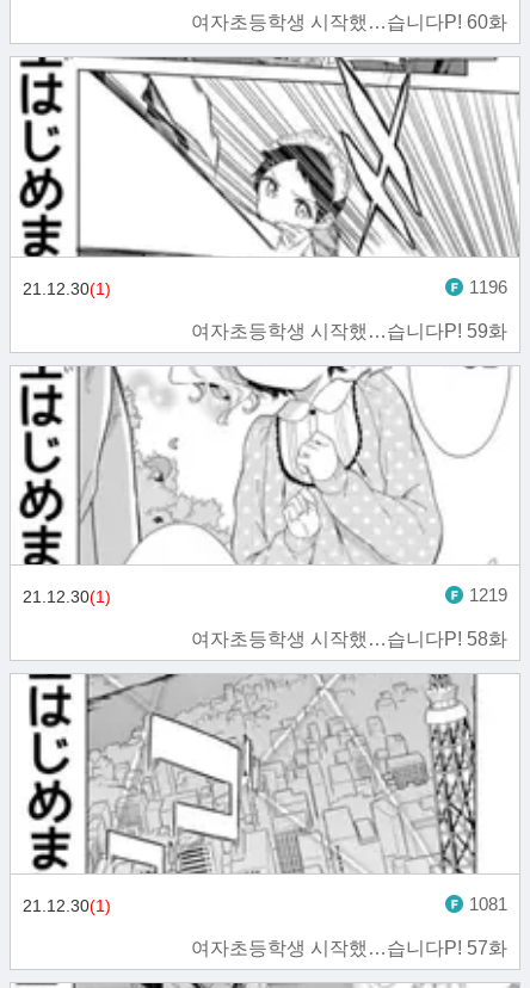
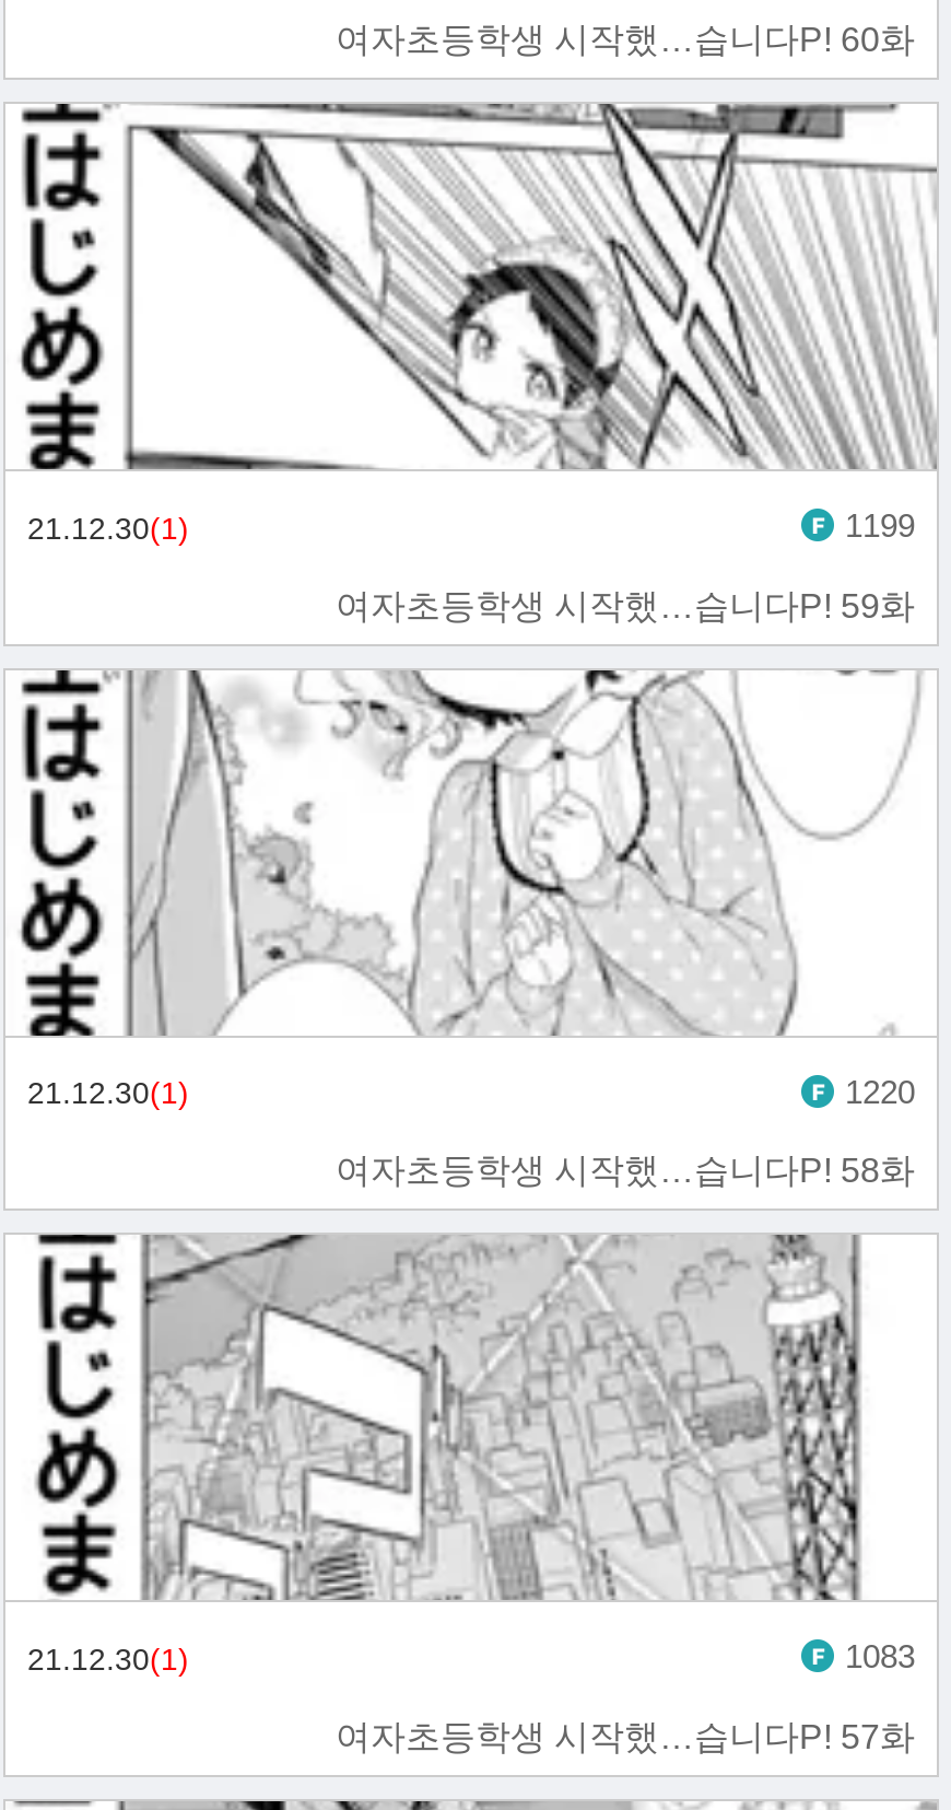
- 1196
+ 1199

- 1219
+ 1220

- 1081
+ 1083
